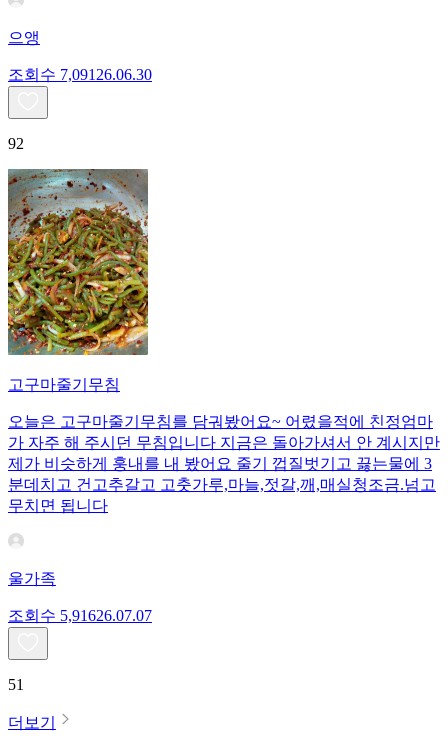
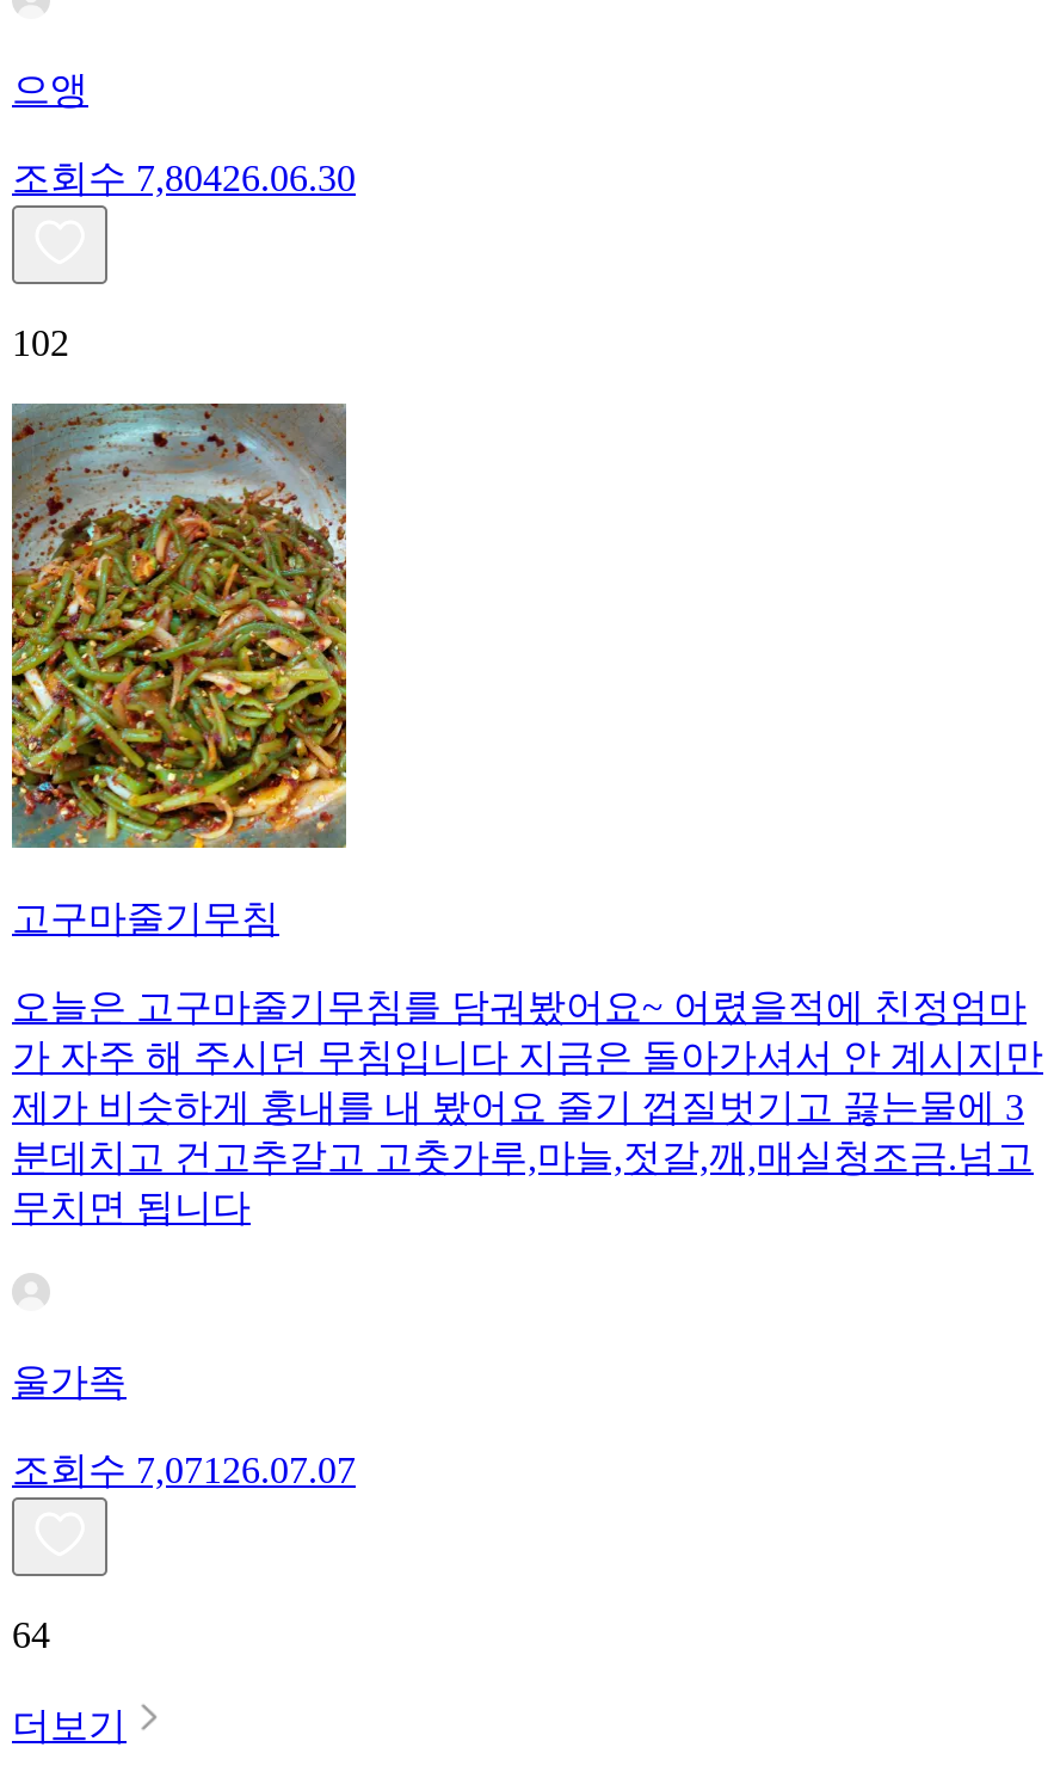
- 조회수 7,09126.06.30
+ 조회수 7,80426.06.30

- 92
+ 102

- 조회수 5,916 26.07.07
+ 조회수 7,071 26.07.07

- 51
+ 64
